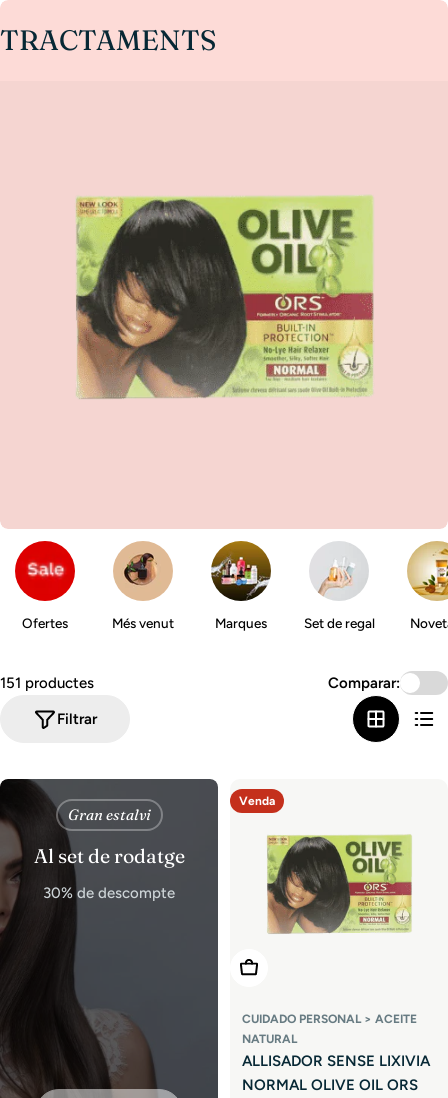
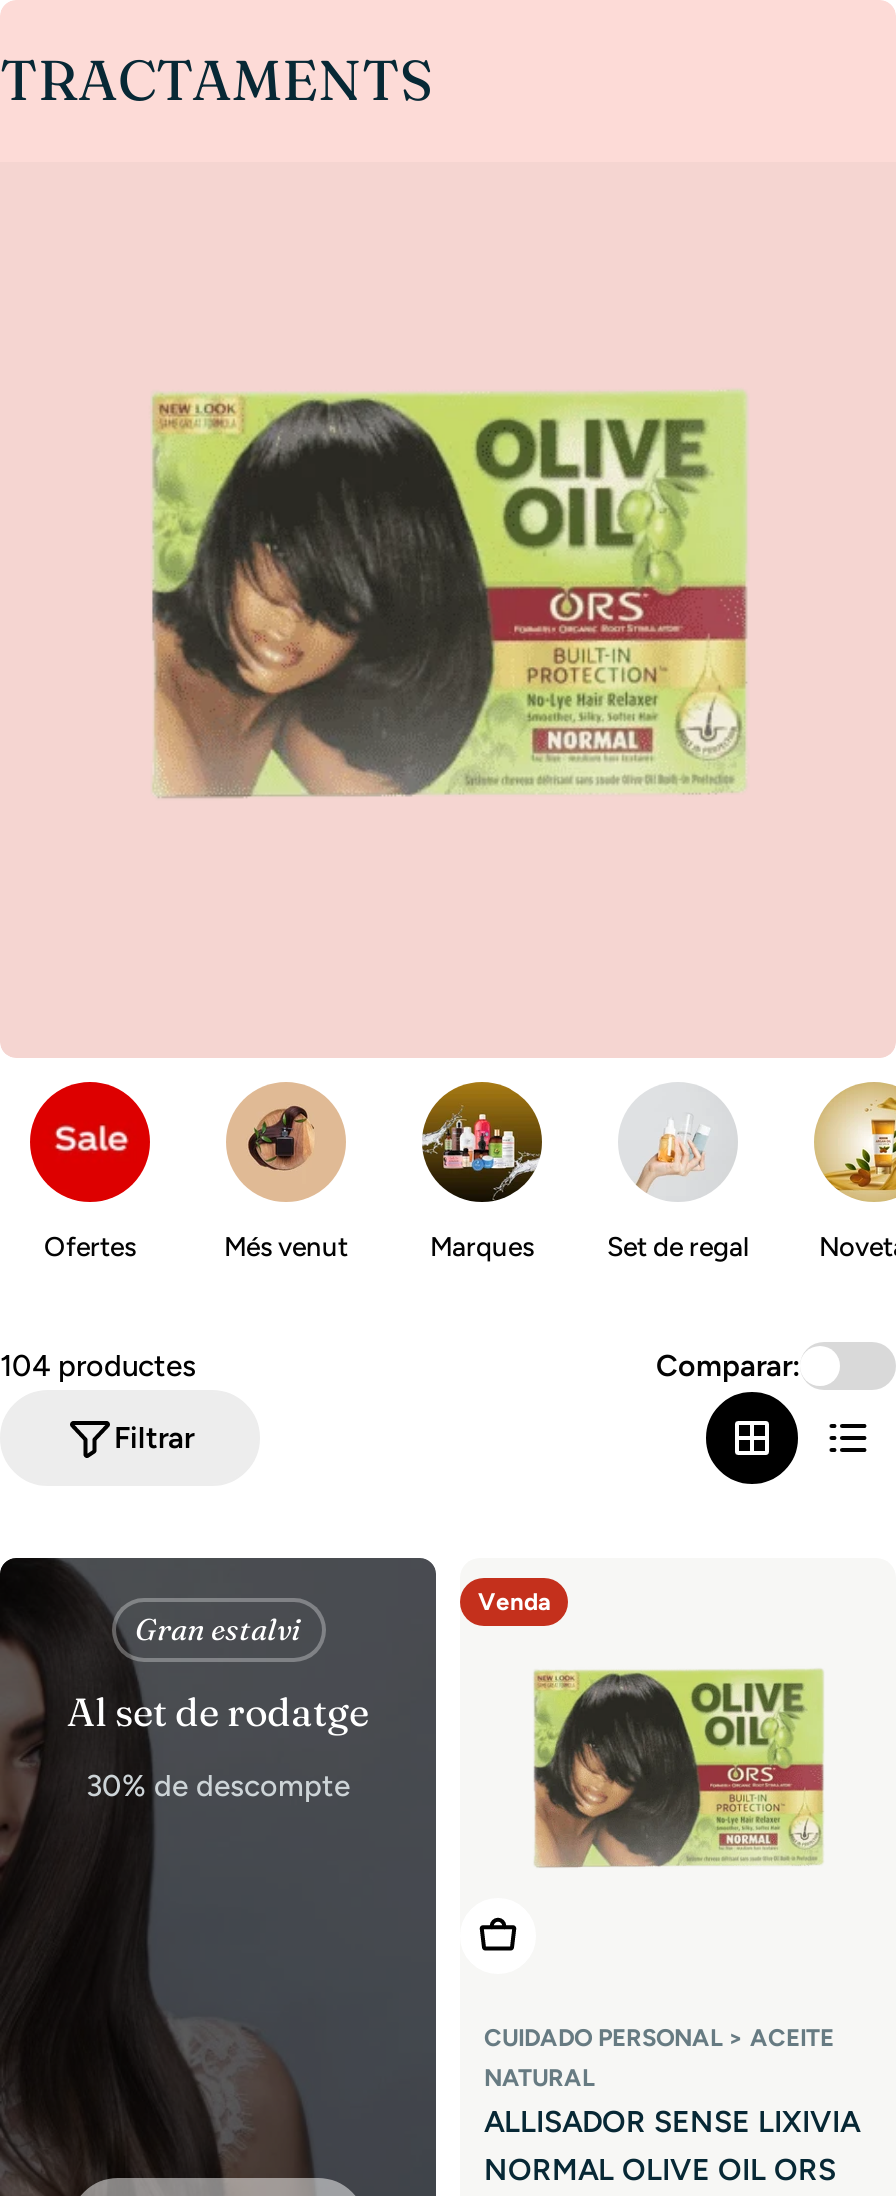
- 151 productes
+ 104 productes
